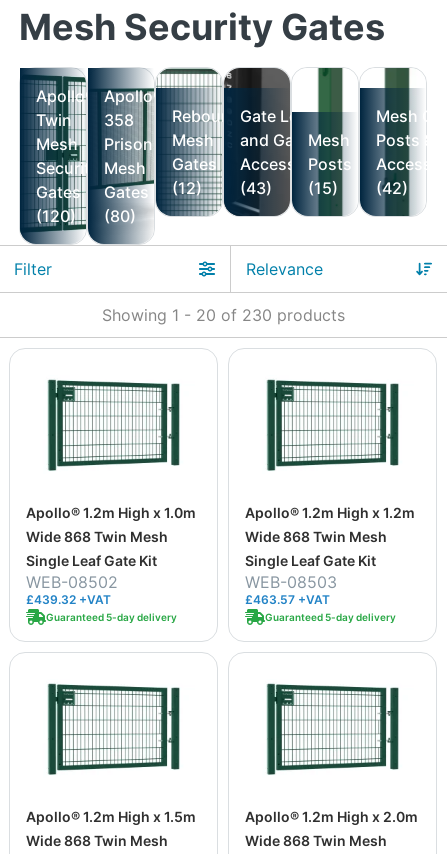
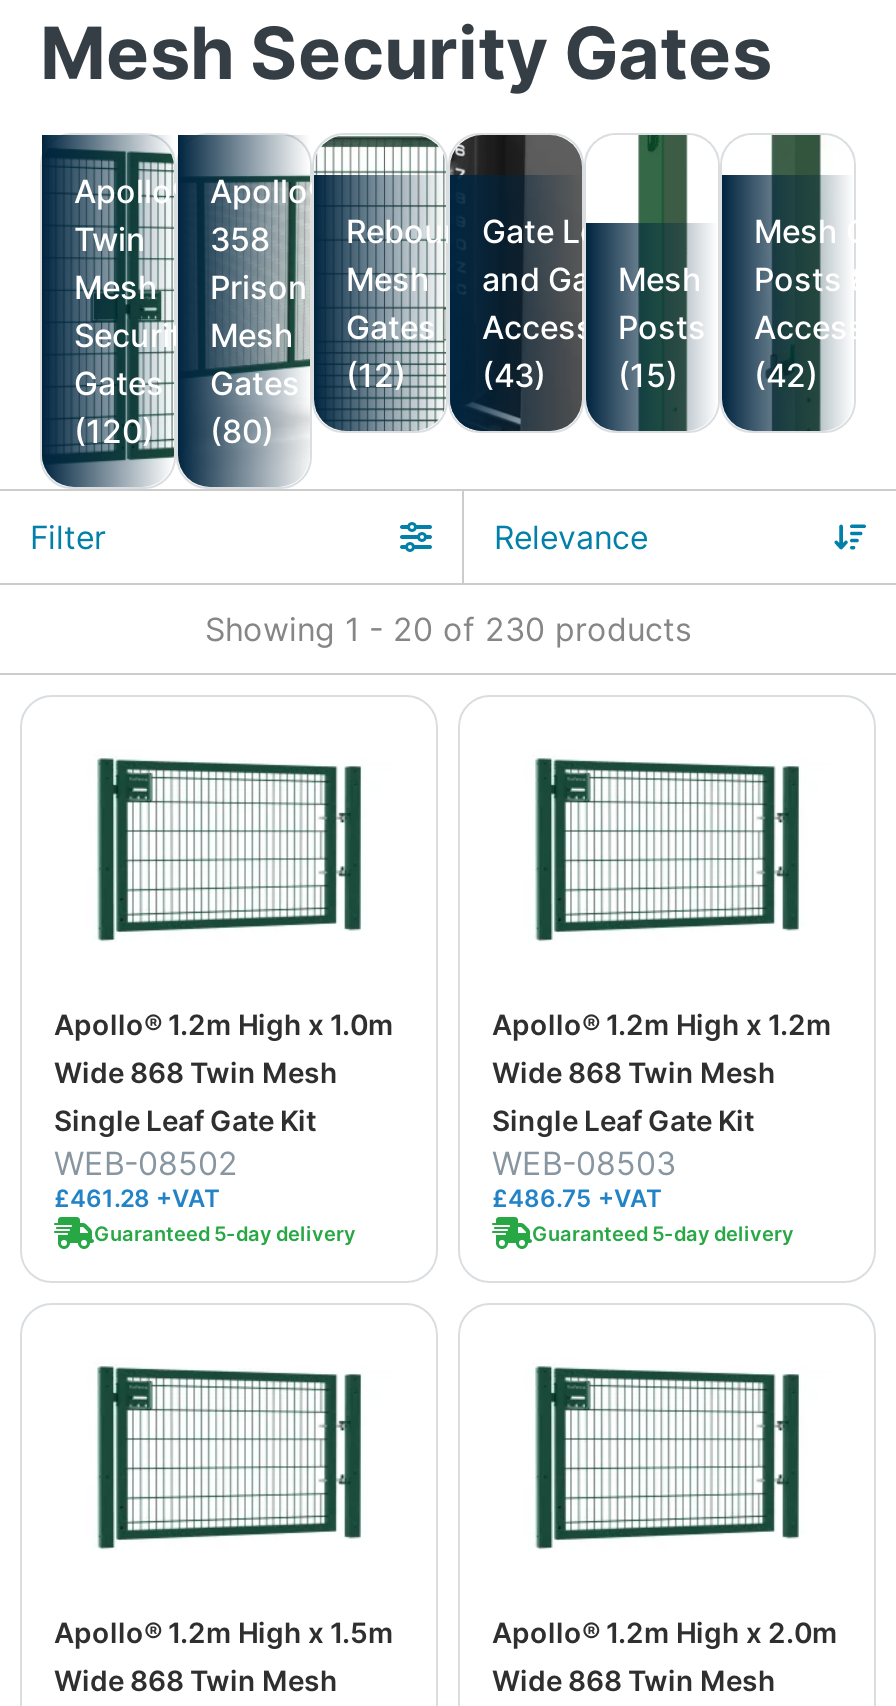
- £439.32 +VAT
+ £461.28 +VAT

- £463.57 +VAT
+ £486.75 +VAT
